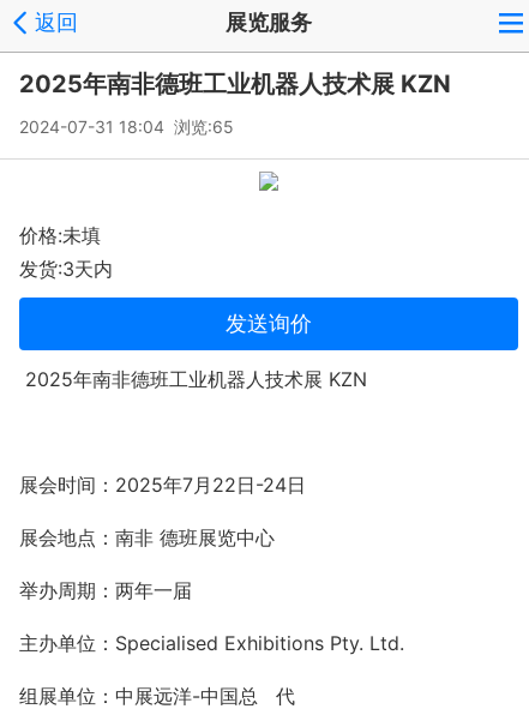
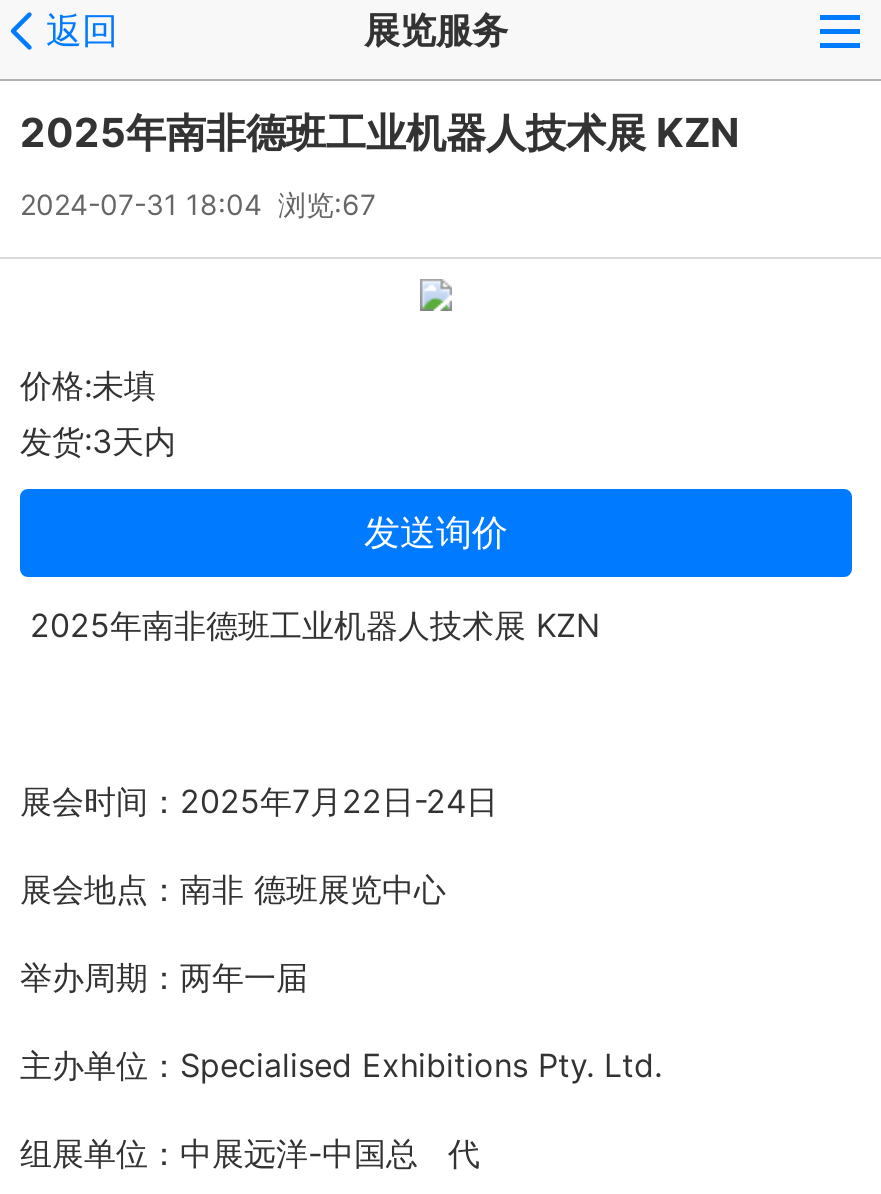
- 2024-07-31 18:04 浏览:65
+ 2024-07-31 18:04 浏览:67
